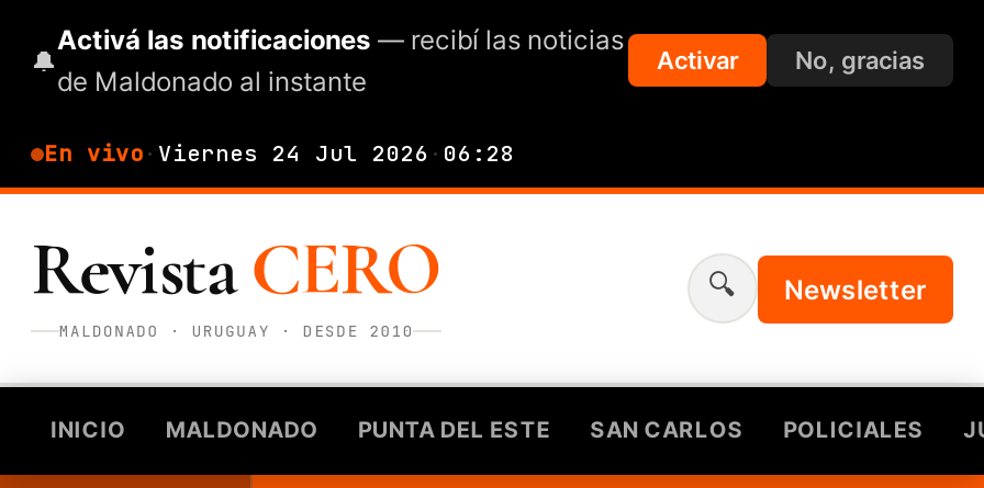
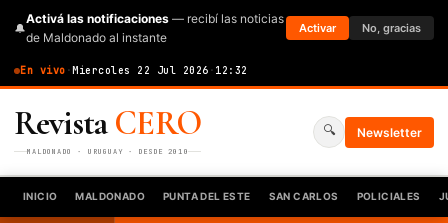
- En vivo · Viernes 24 Jul 2026 · 06:28
+ En vivo · Miercoles 22 Jul 2026 · 12:32
